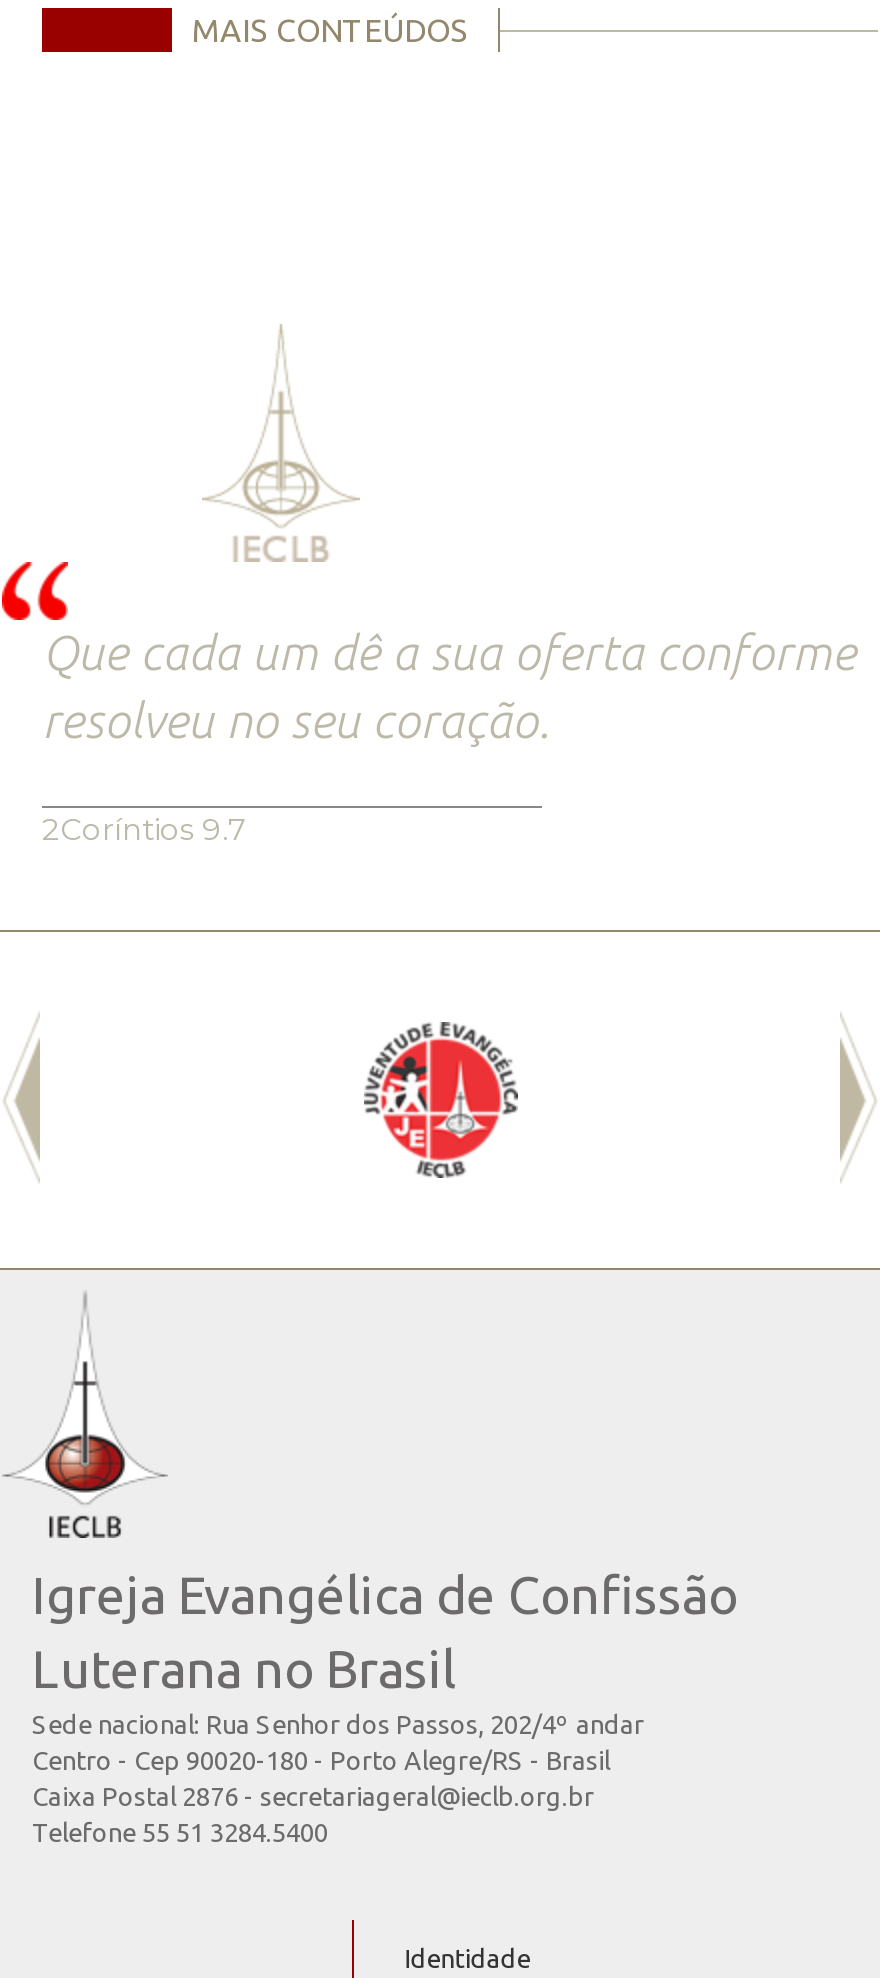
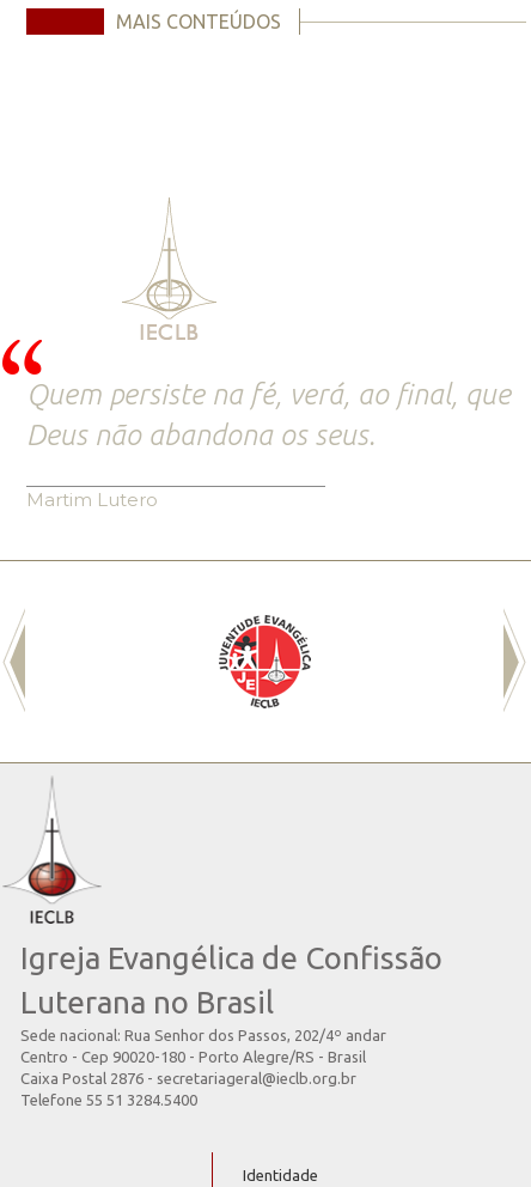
- Que cada um dê a sua oferta conforme
- resolveu no seu coração.
+ Quem persiste na fé, verá, ao final, que
+ Deus não abandona os seus.

- 2Coríntios 9.7
+ Martim Lutero
